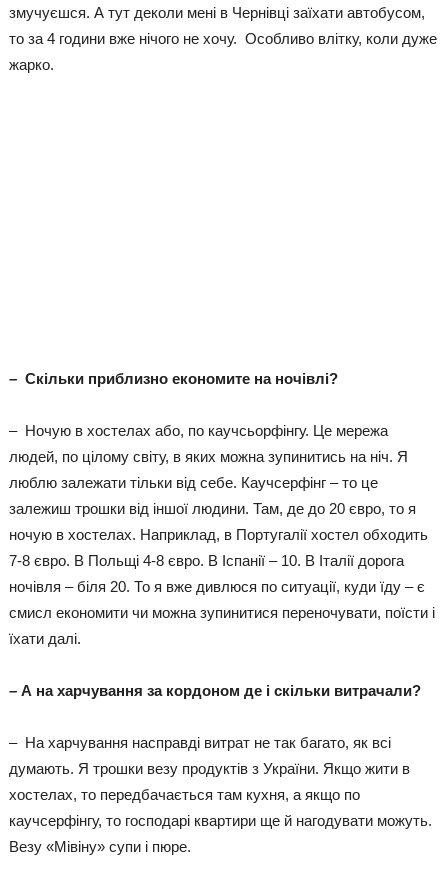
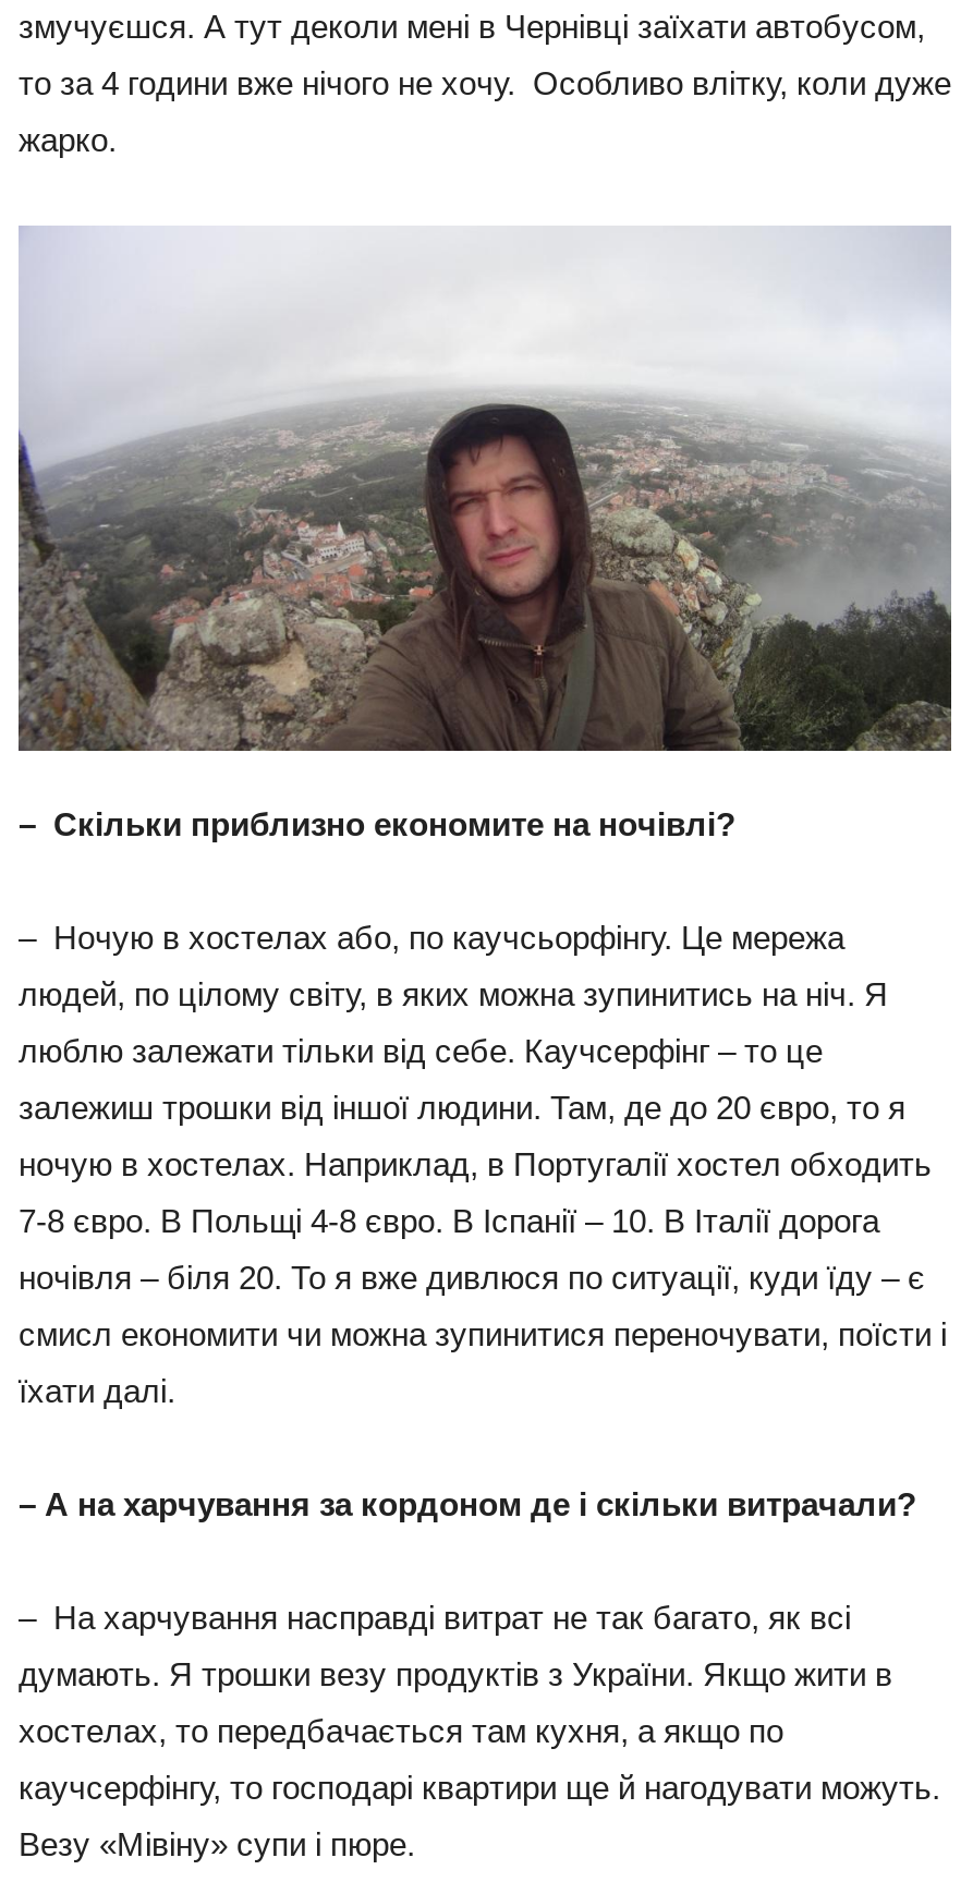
+ [image]
